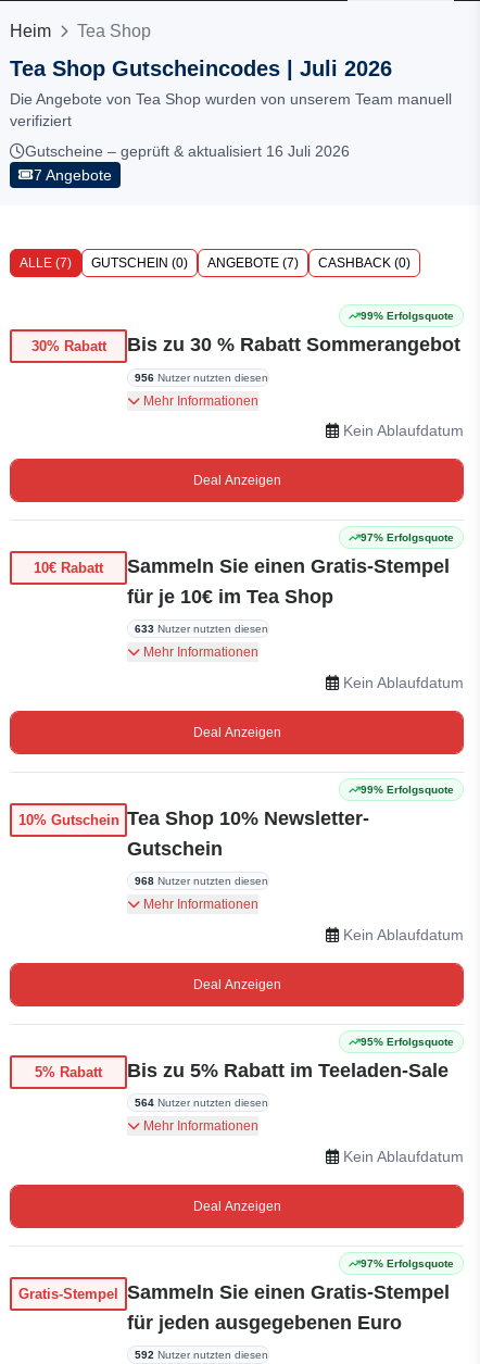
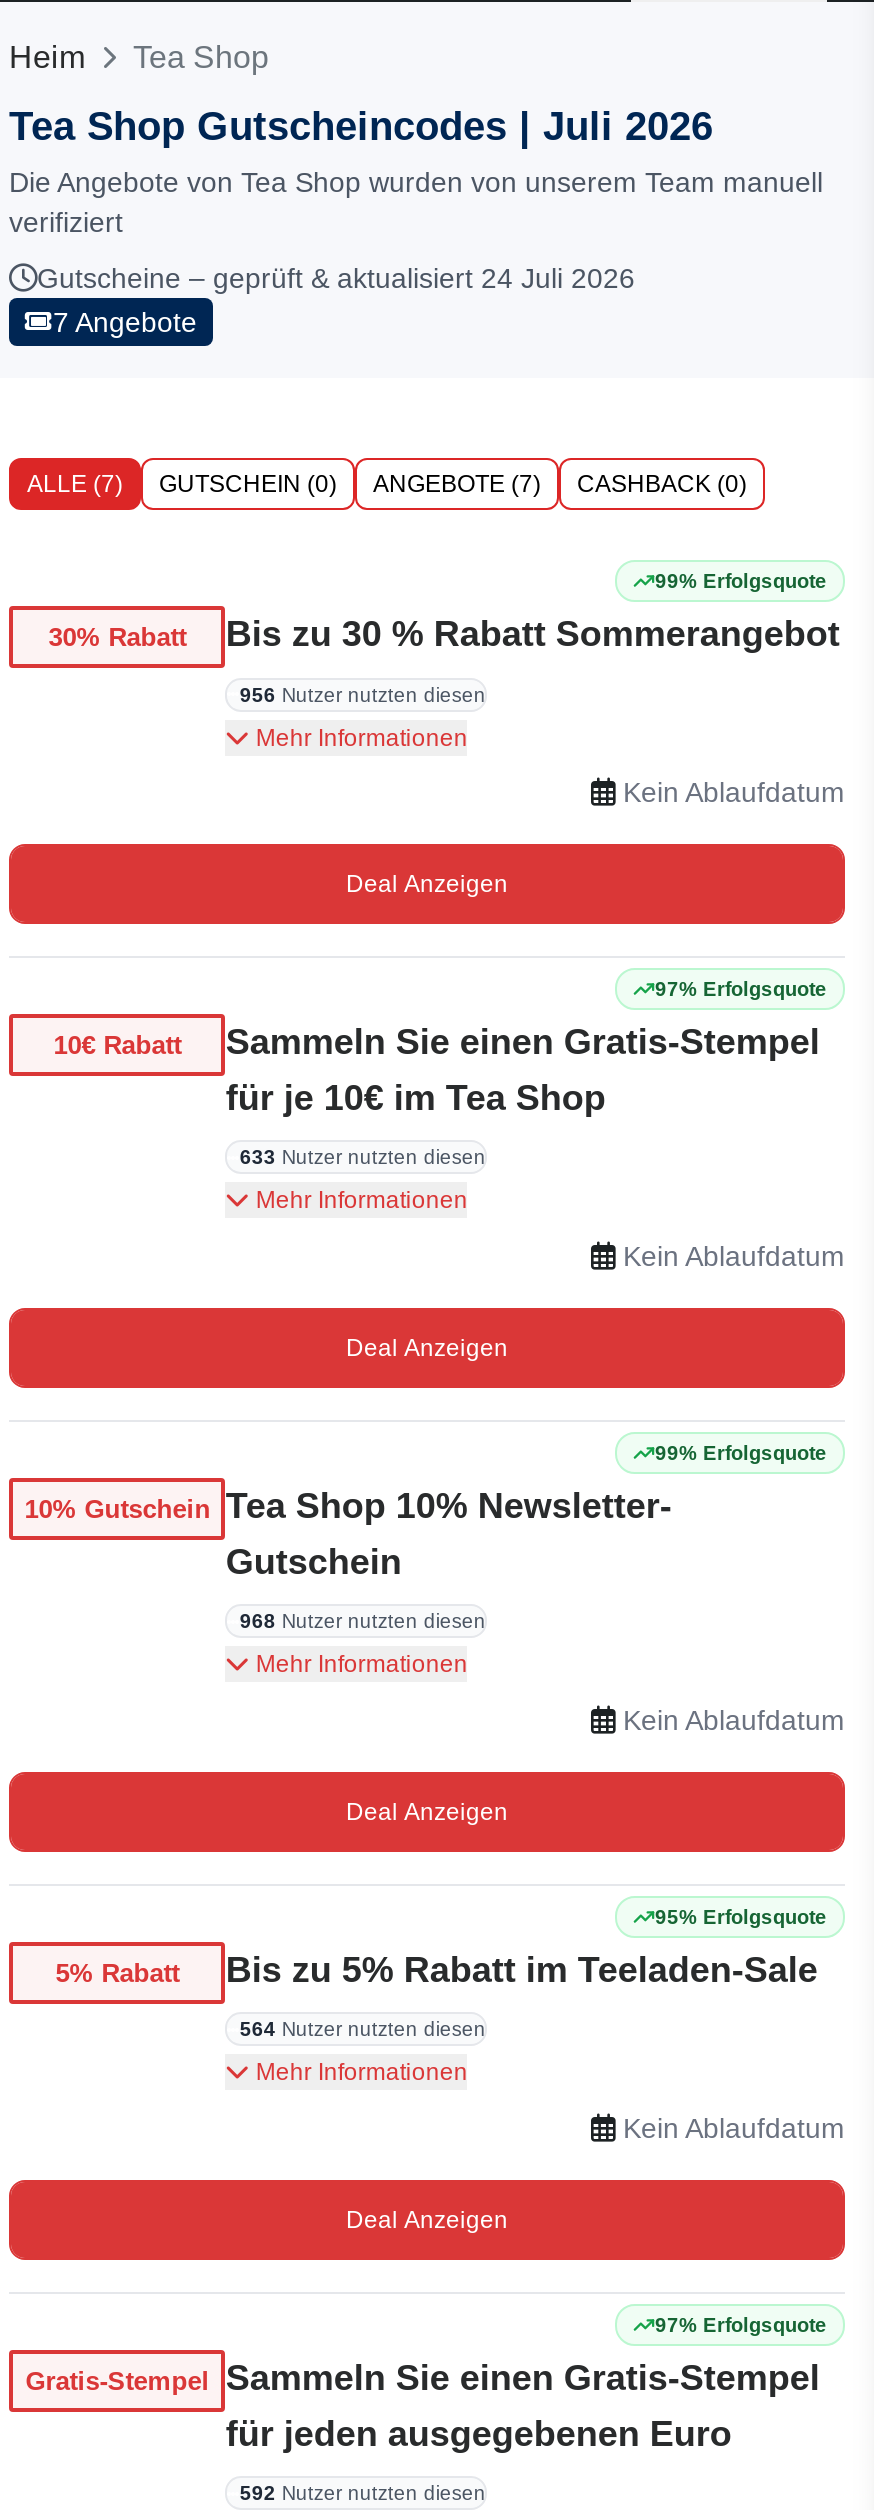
- Gutscheine – geprüft & aktualisiert 16 Juli 2026
+ Gutscheine – geprüft & aktualisiert 24 Juli 2026
